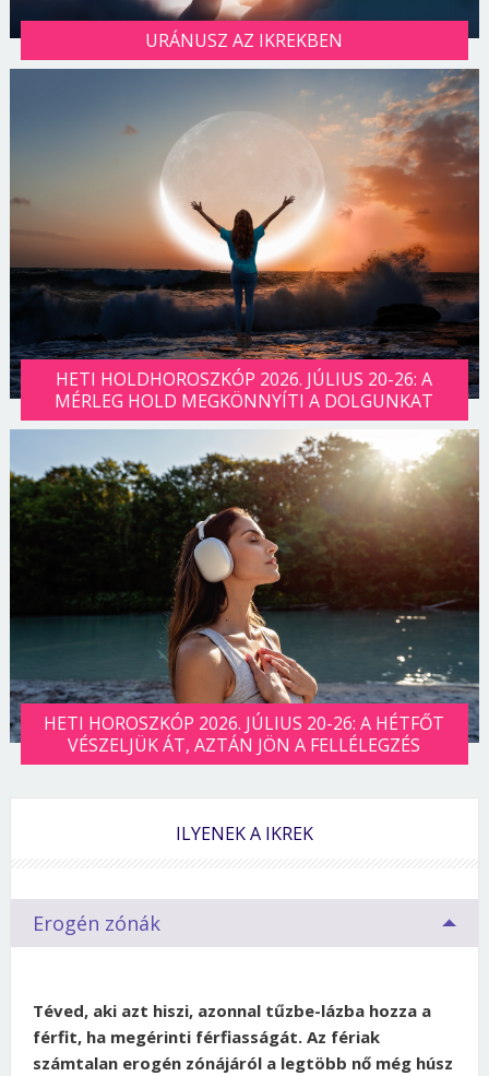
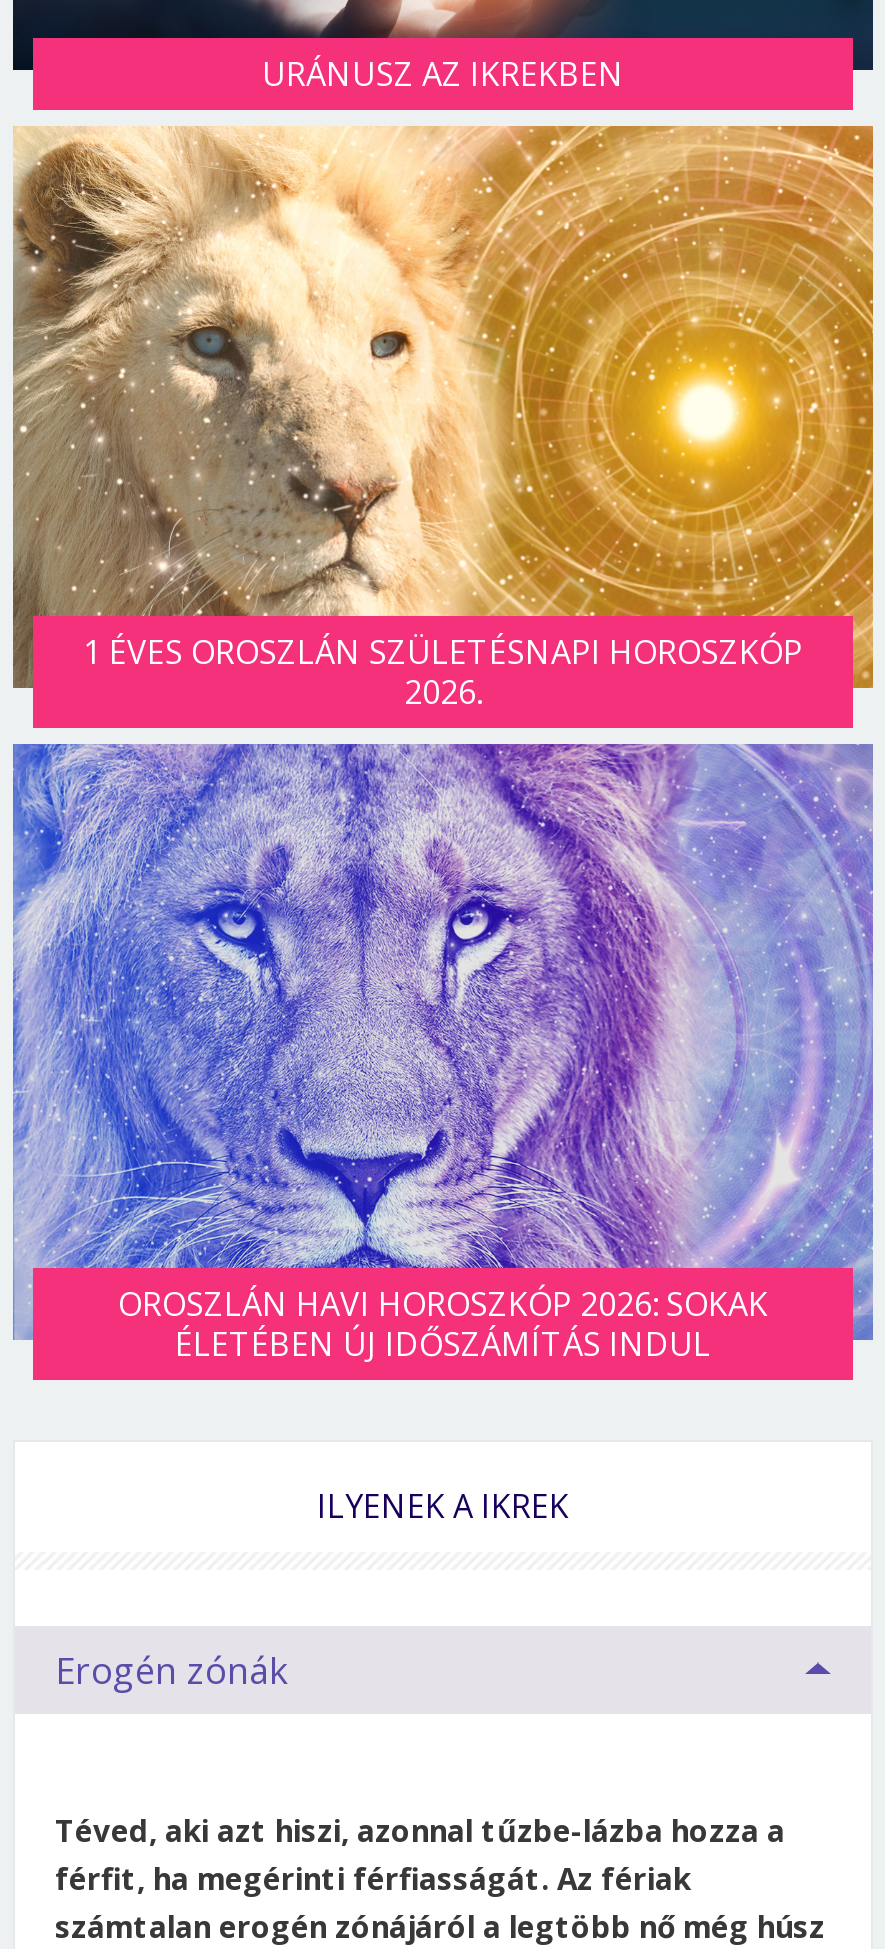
- [image]
- HETI HOLDHOROSZKÓP 2026. JÚLIUS 20-26: A
- MÉRLEG HOLD MEGKÖNNYÍTI A DOLGUNKAT
+ [image]
+ 1 ÉVES OROSZLÁN SZÜLETÉSNAPI HOROSZKÓP
+ 2026.

- [image]
- HETI HOROSZKÓP 2026. JÚLIUS 20-26: A HÉTFŐT
- VÉSZELJÜK ÁT, AZTÁN JÖN A FELLÉLEGZÉS
+ [image]
+ OROSZLÁN HAVI HOROSZKÓP 2026: SOKAK
+ ÉLETÉBEN ÚJ IDŐSZÁMÍTÁS INDUL
